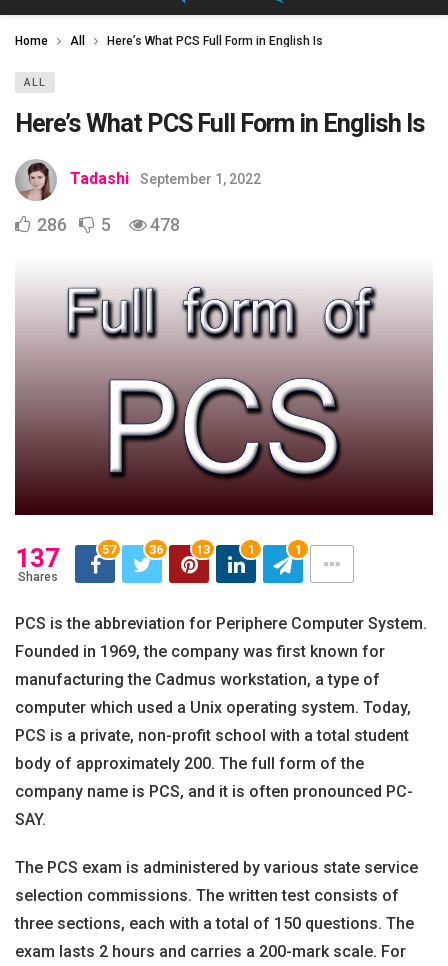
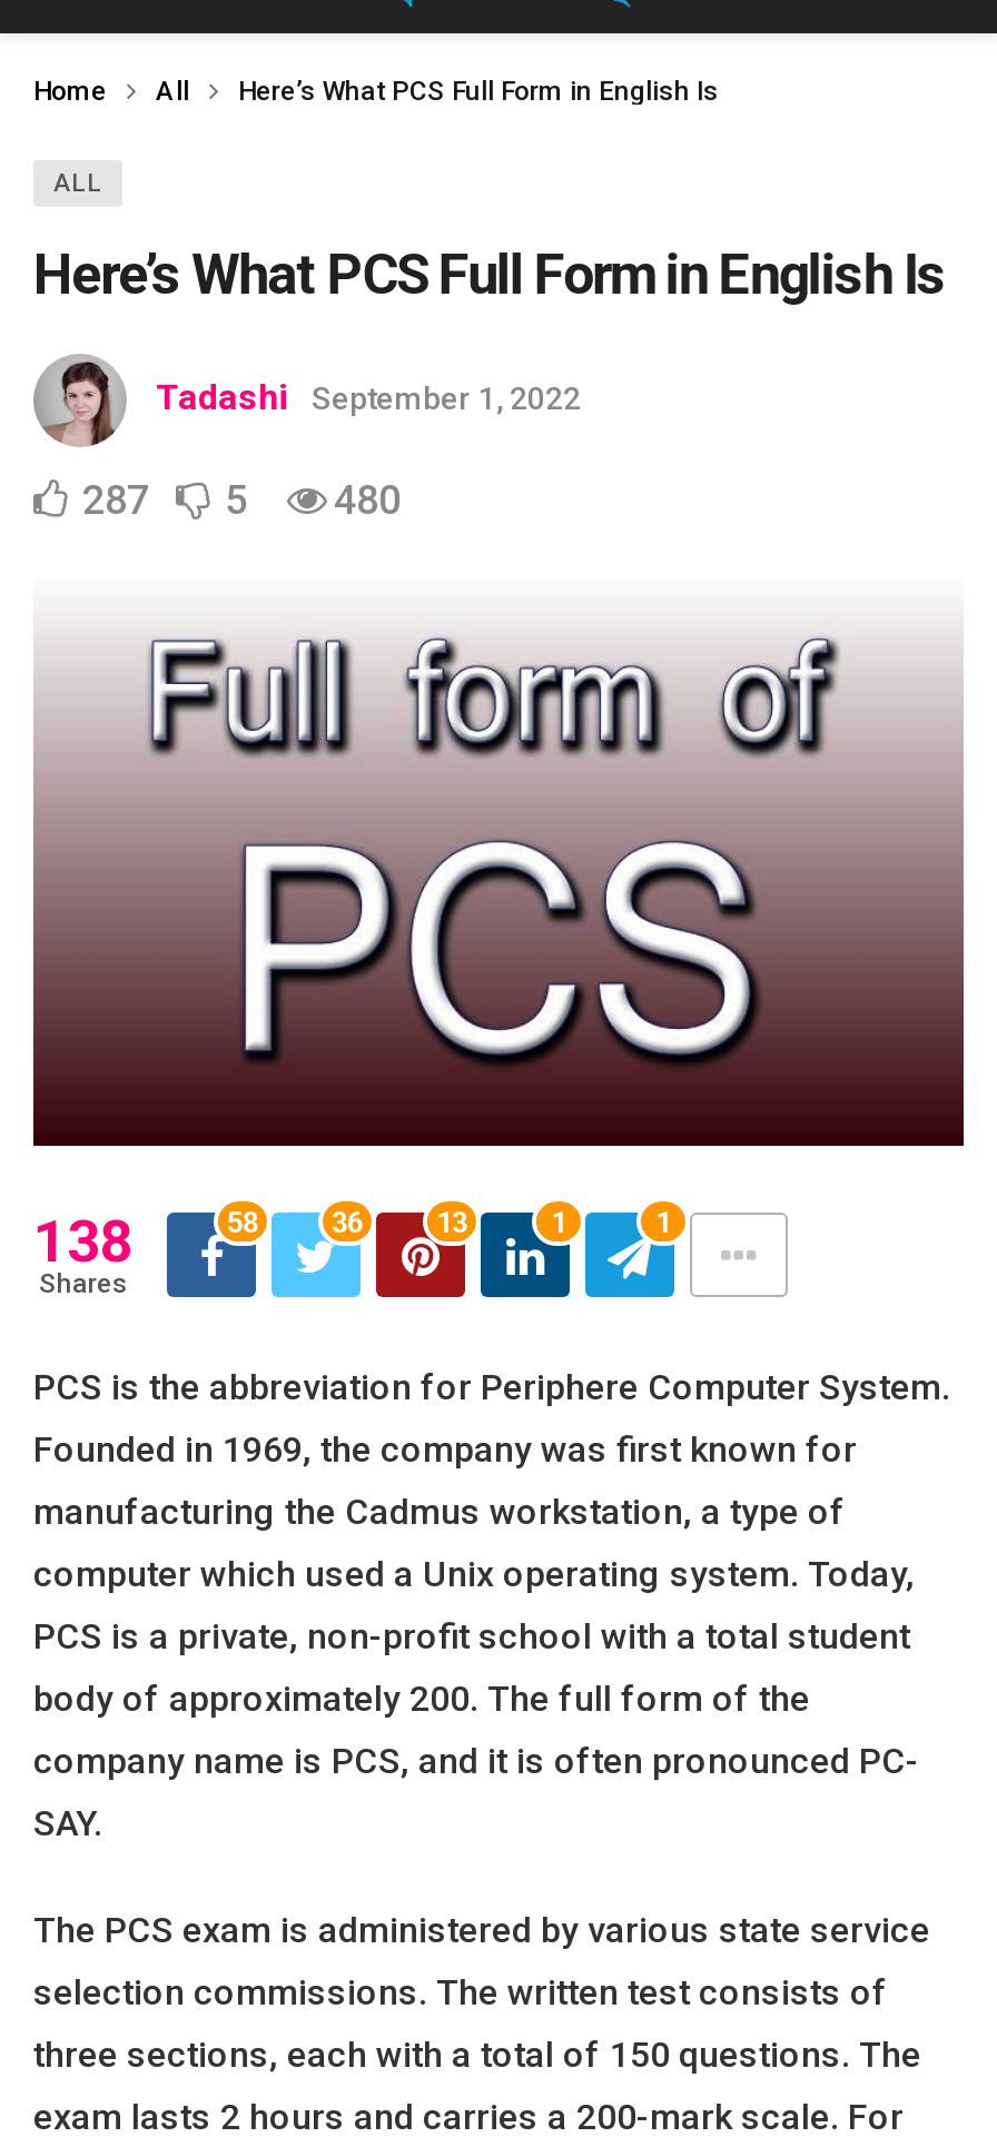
- 286
+ 287

- 478
+ 480

- 137
+ 138

- 57
+ 58
